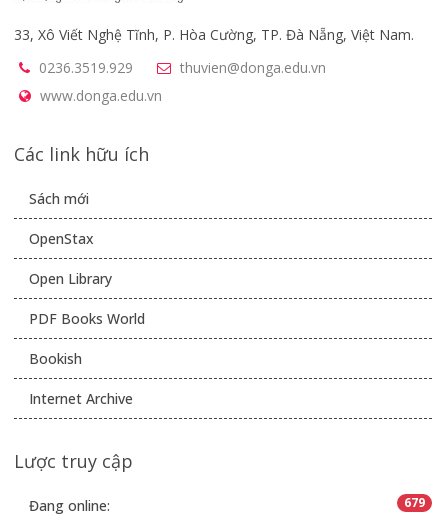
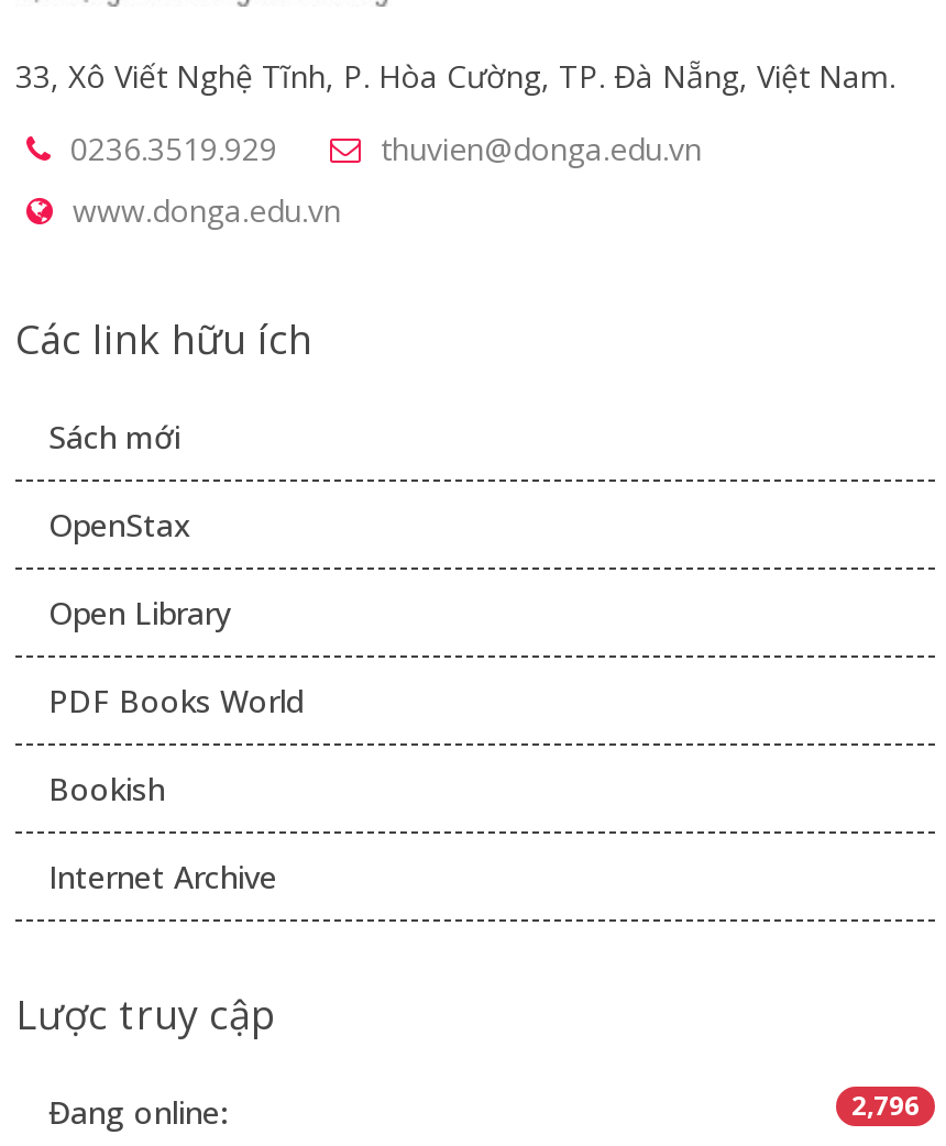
- 679
+ 2,796
